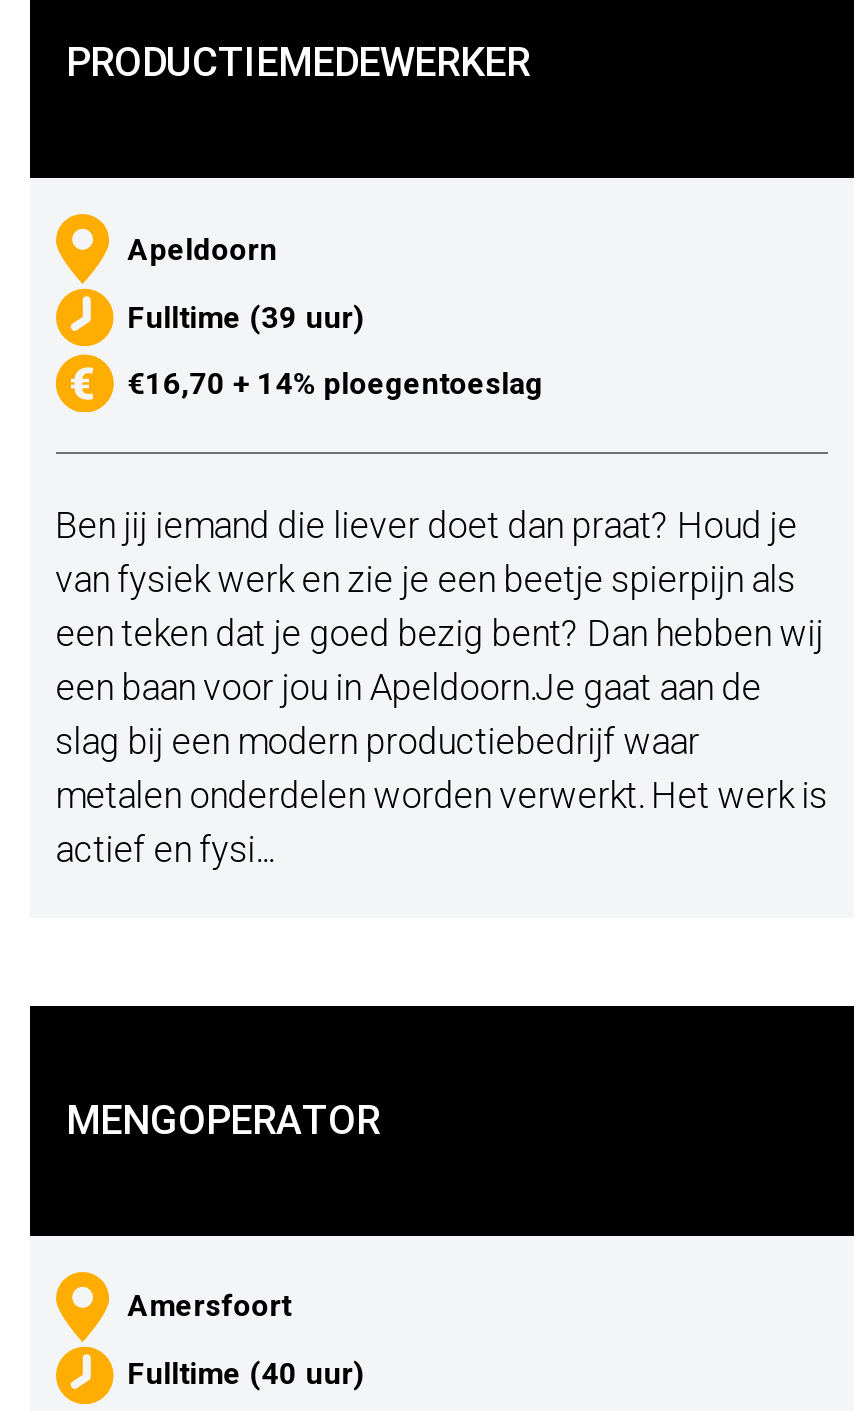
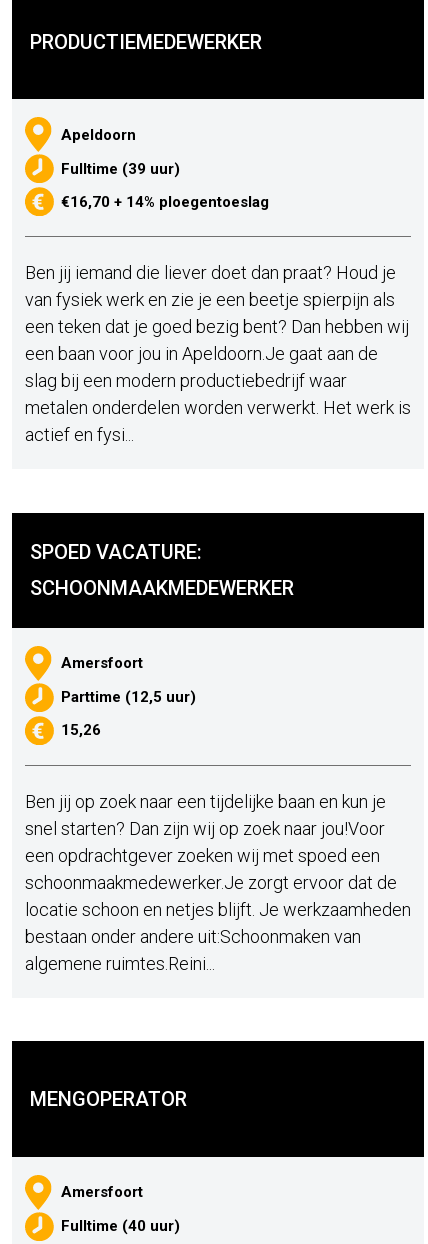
+ SPOED VACATURE:
+ SCHOONMAAKMEDEWERKER
+ Amersfoort
+ Parttime (12,5 uur)
+ 15,26
+ Ben jij op zoek naar een tijdelijke baan en kun je
+ snel starten? Dan zijn wij op zoek naar jou!Voor
+ een opdrachtgever zoeken wij met spoed een
+ schoonmaakmedewerker.Je zorgt ervoor dat de
+ locatie schoon en netjes blijft. Je werkzaamheden
+ bestaan onder andere uit:Schoonmaken van
+ algemene ruimtes.Reini...
